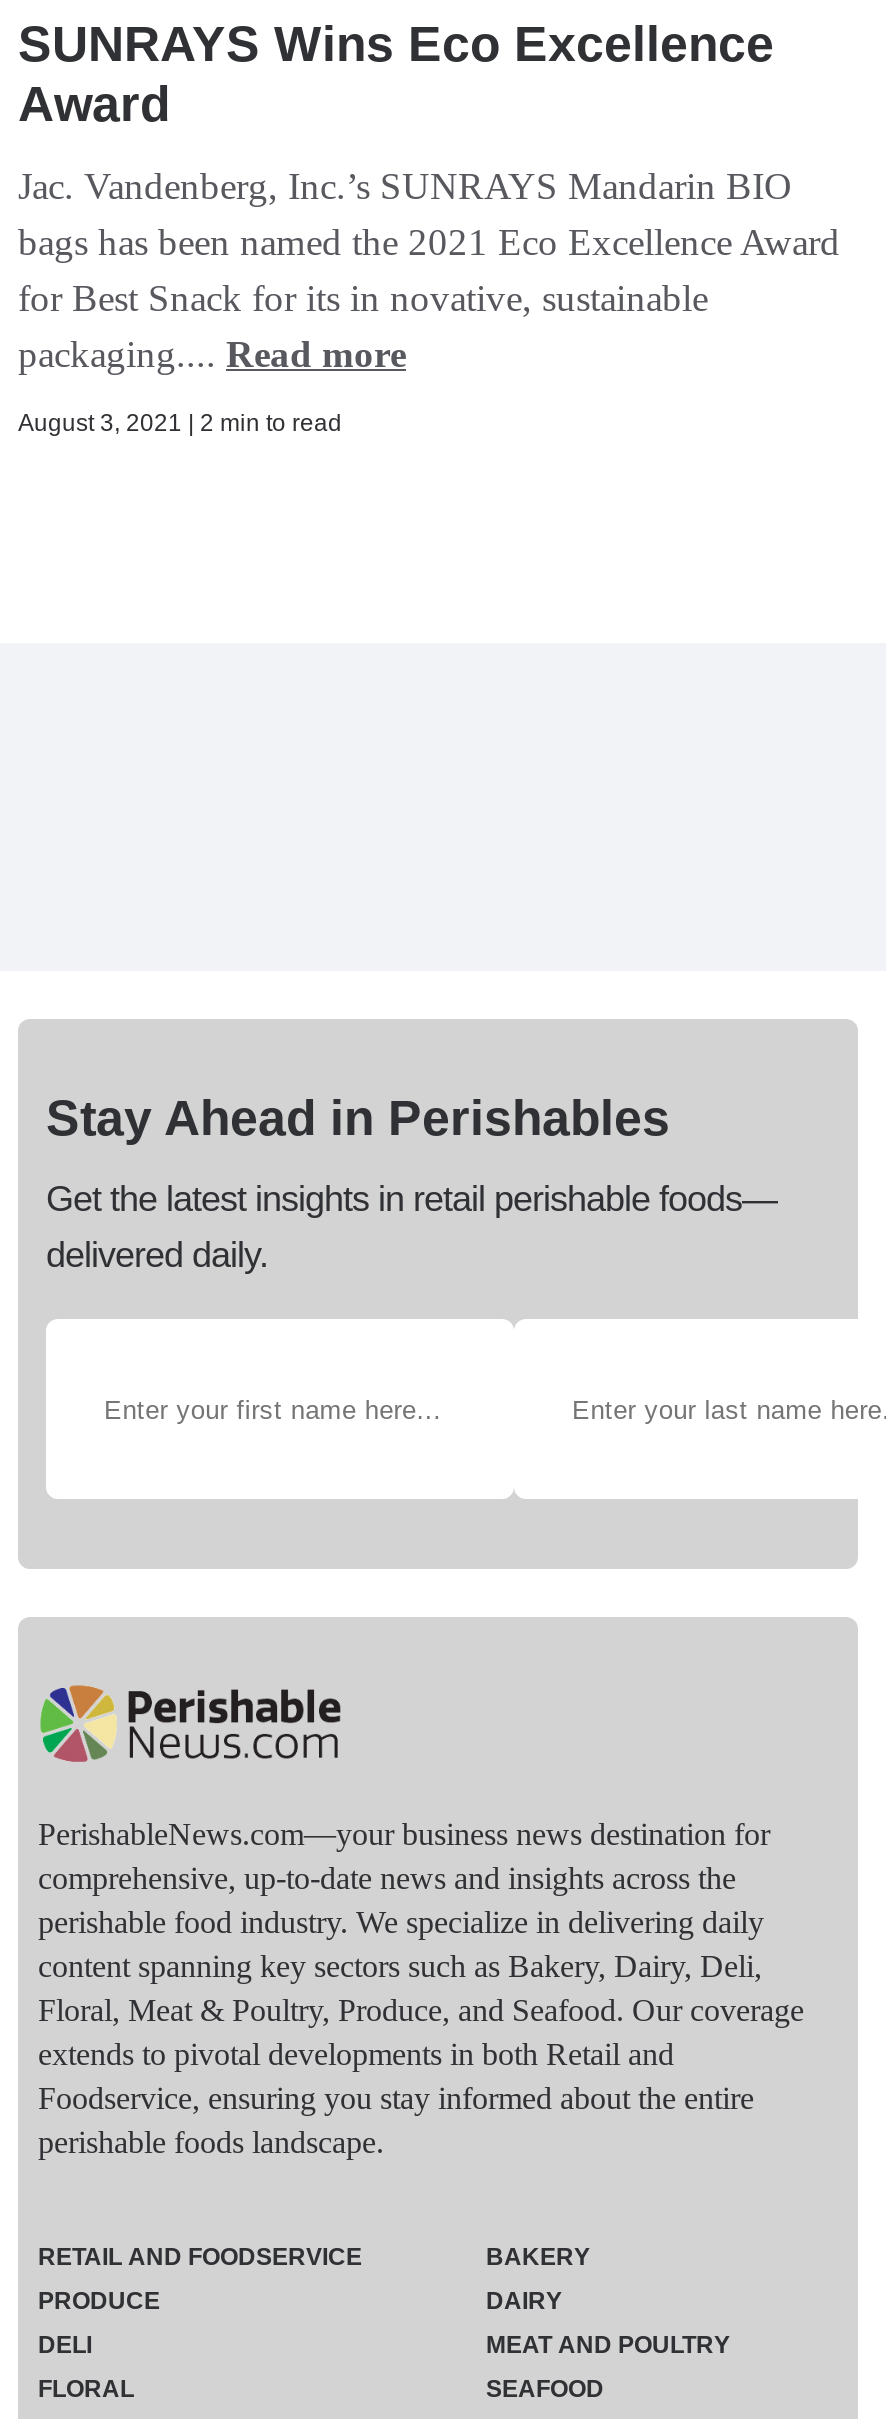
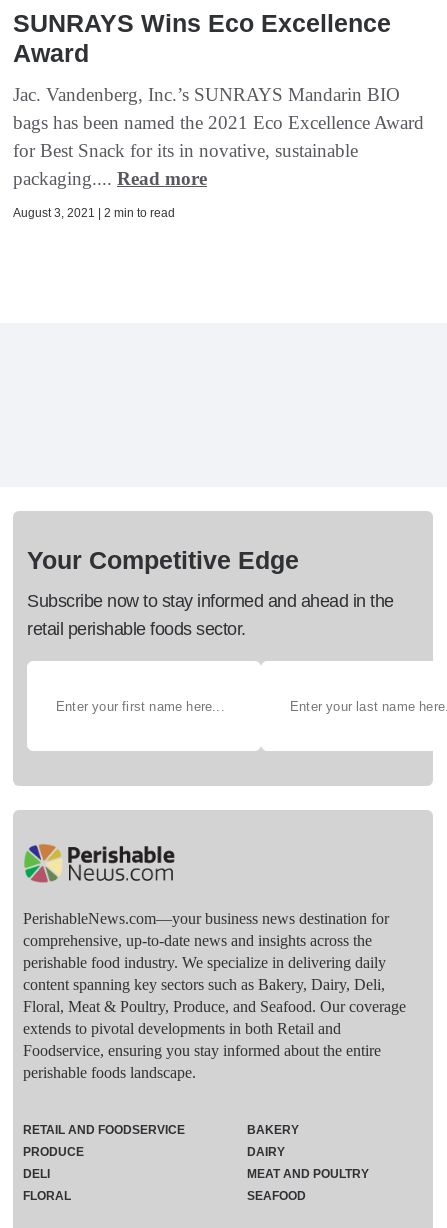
- Stay Ahead in Perishables
+ Your Competitive Edge

- Get the latest insights in retail perishable foods—
- delivered daily.
+ Subscribe now to stay informed and ahead in the
+ retail perishable foods sector.
